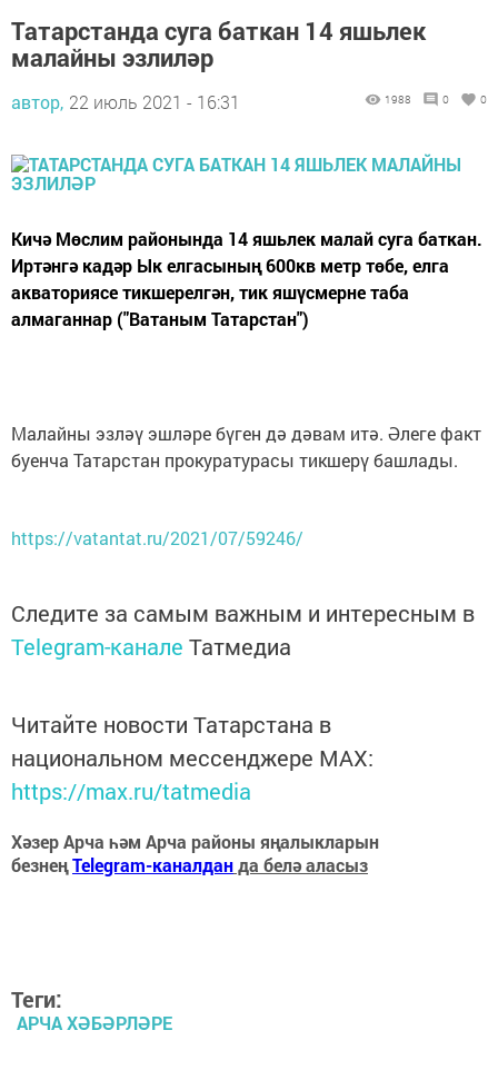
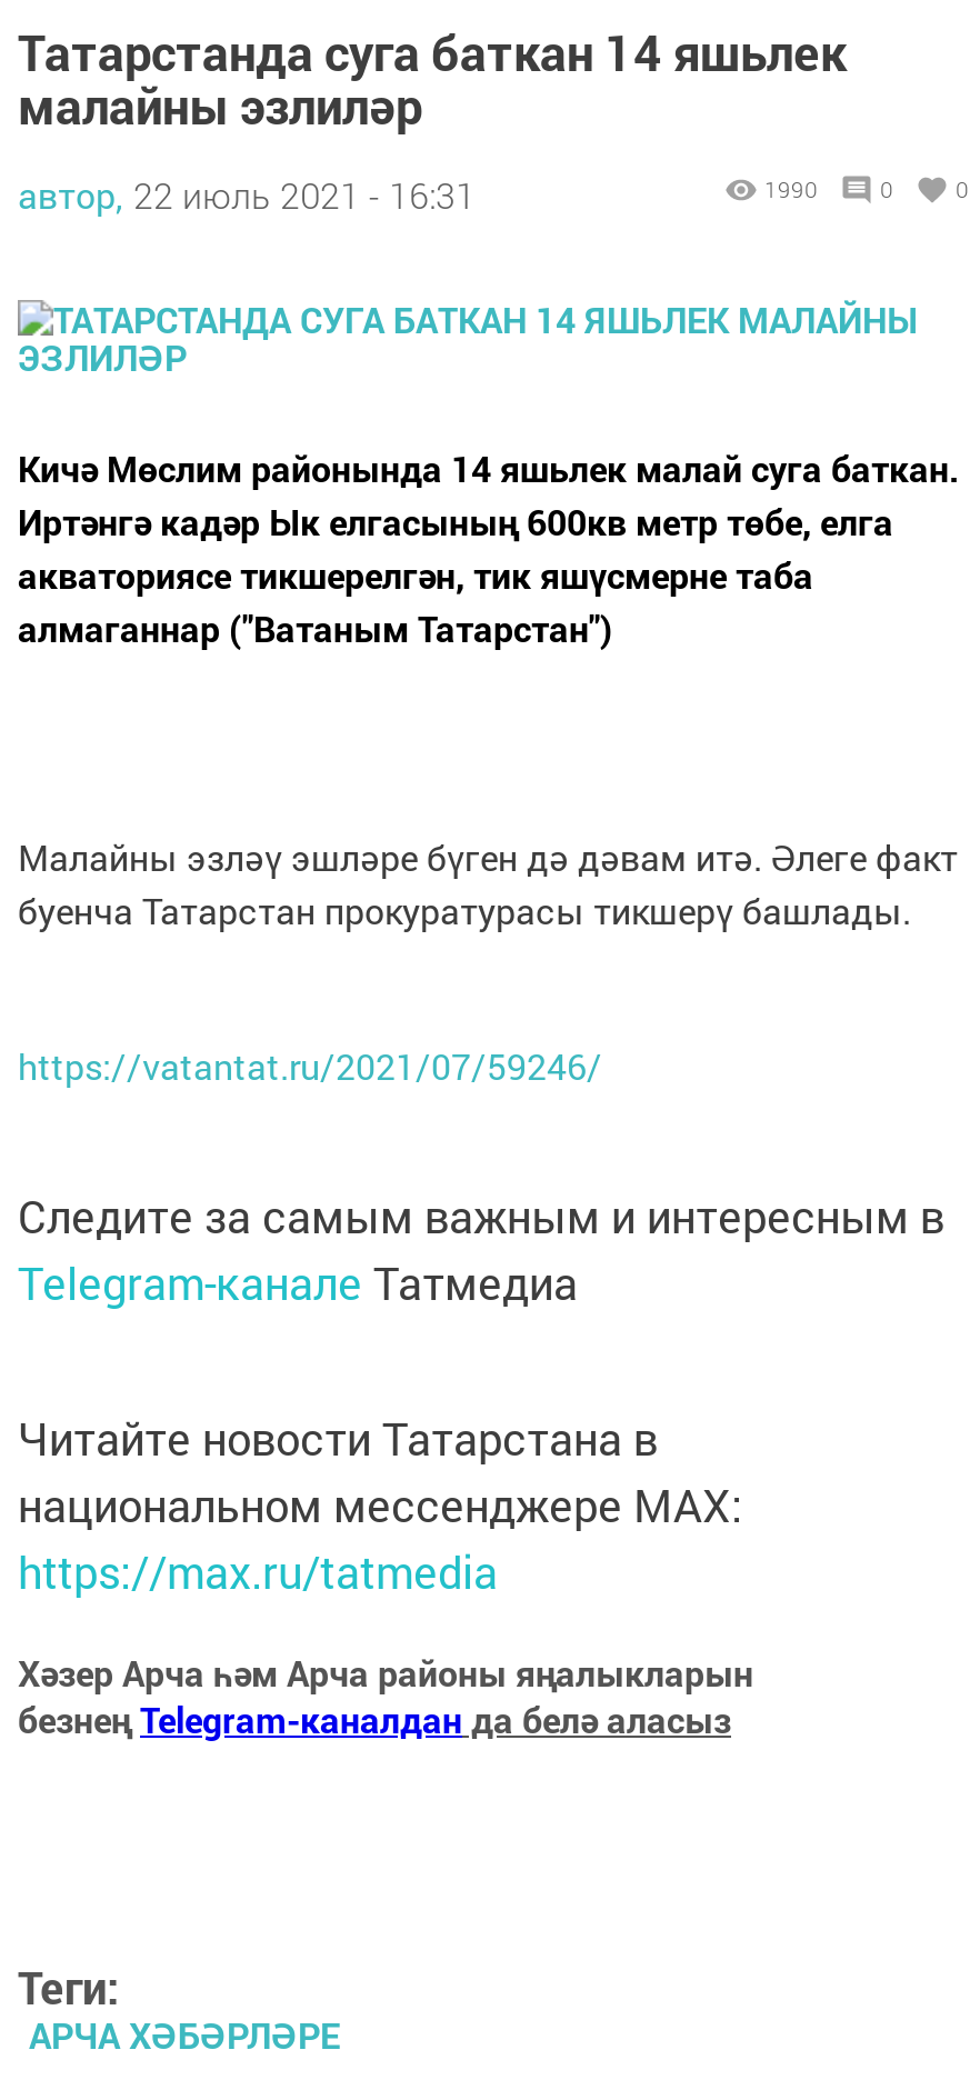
- 1988
+ 1990
